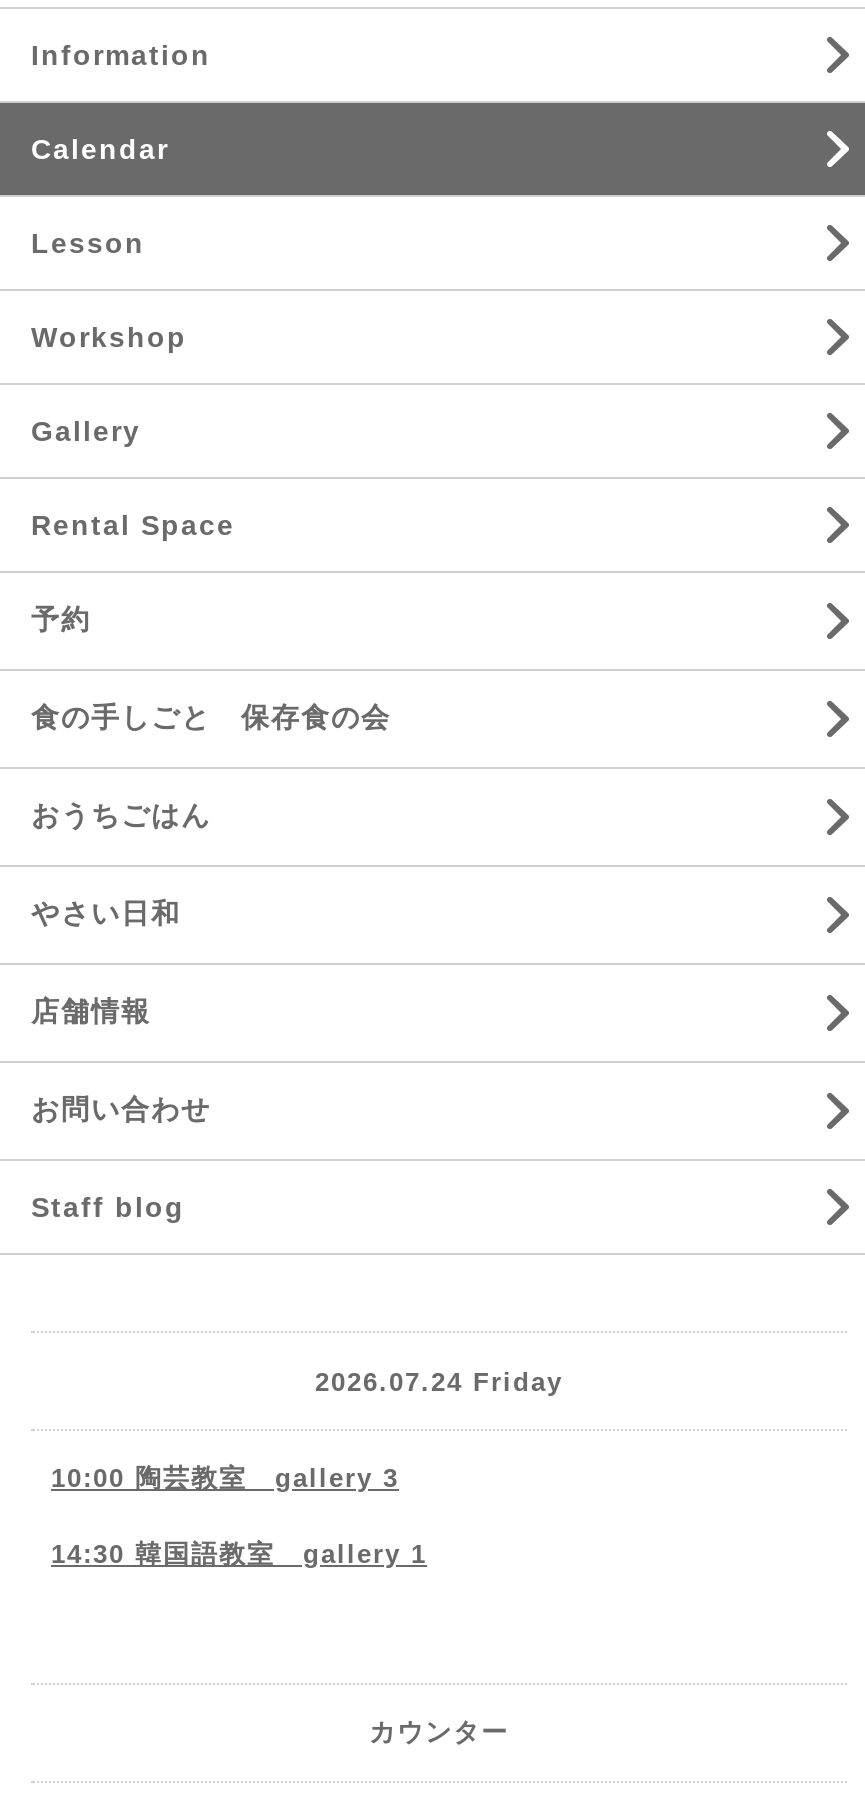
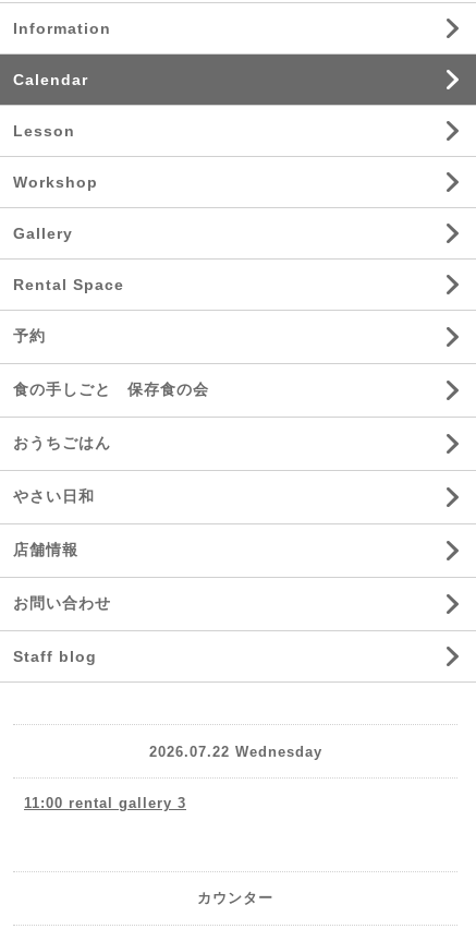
- 2026.07.24 Friday
- 10:00 陶芸教室 gallery 3
- 14:30 韓国語教室 gallery 1
+ 2026.07.22 Wednesday
+ 11:00 rental gallery 3
